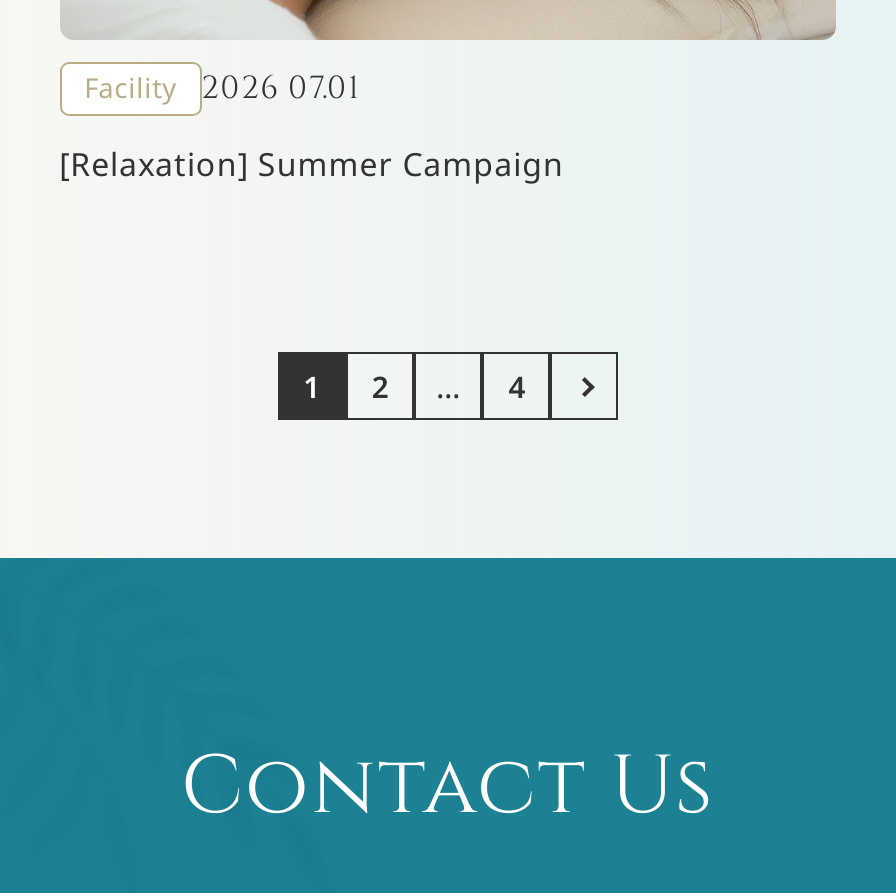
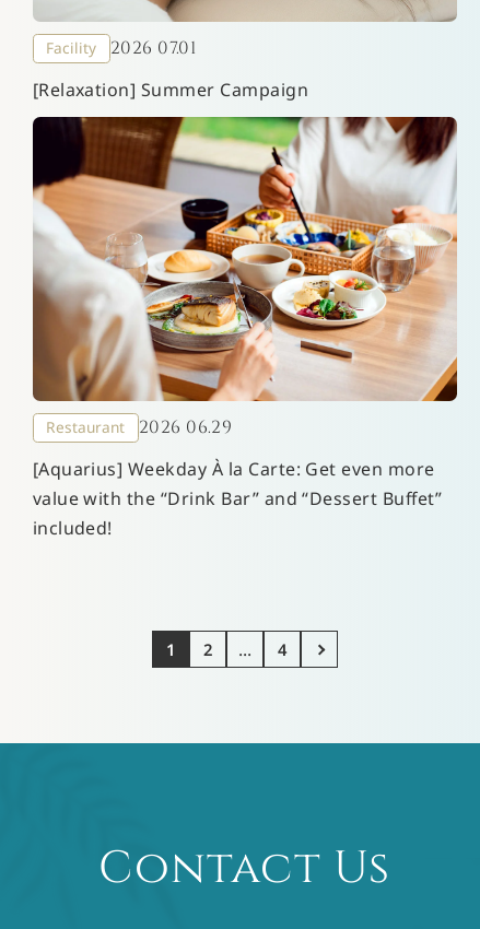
+ [image]
+ Restaurant
+ 2026 06.29
+ [Aquarius] Weekday À la Carte: Get even more
+ value with the “Drink Bar” and “Dessert Buffet”
+ included!
